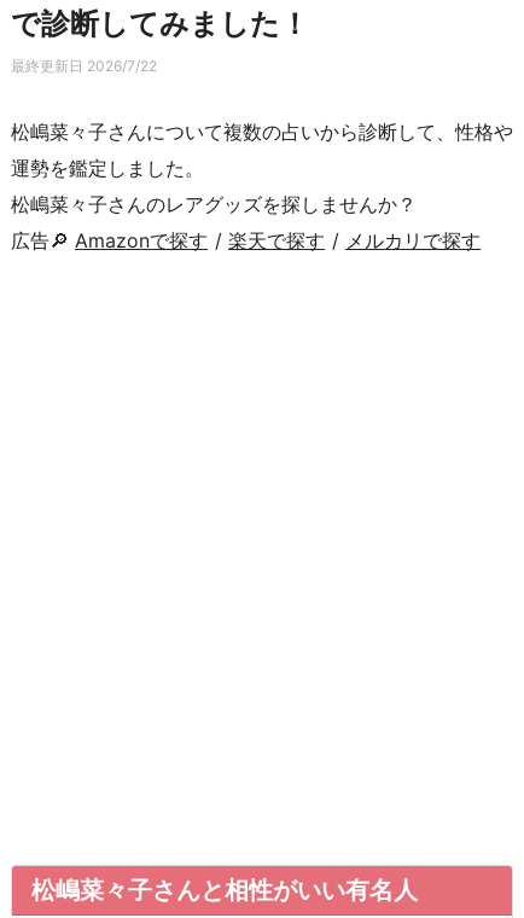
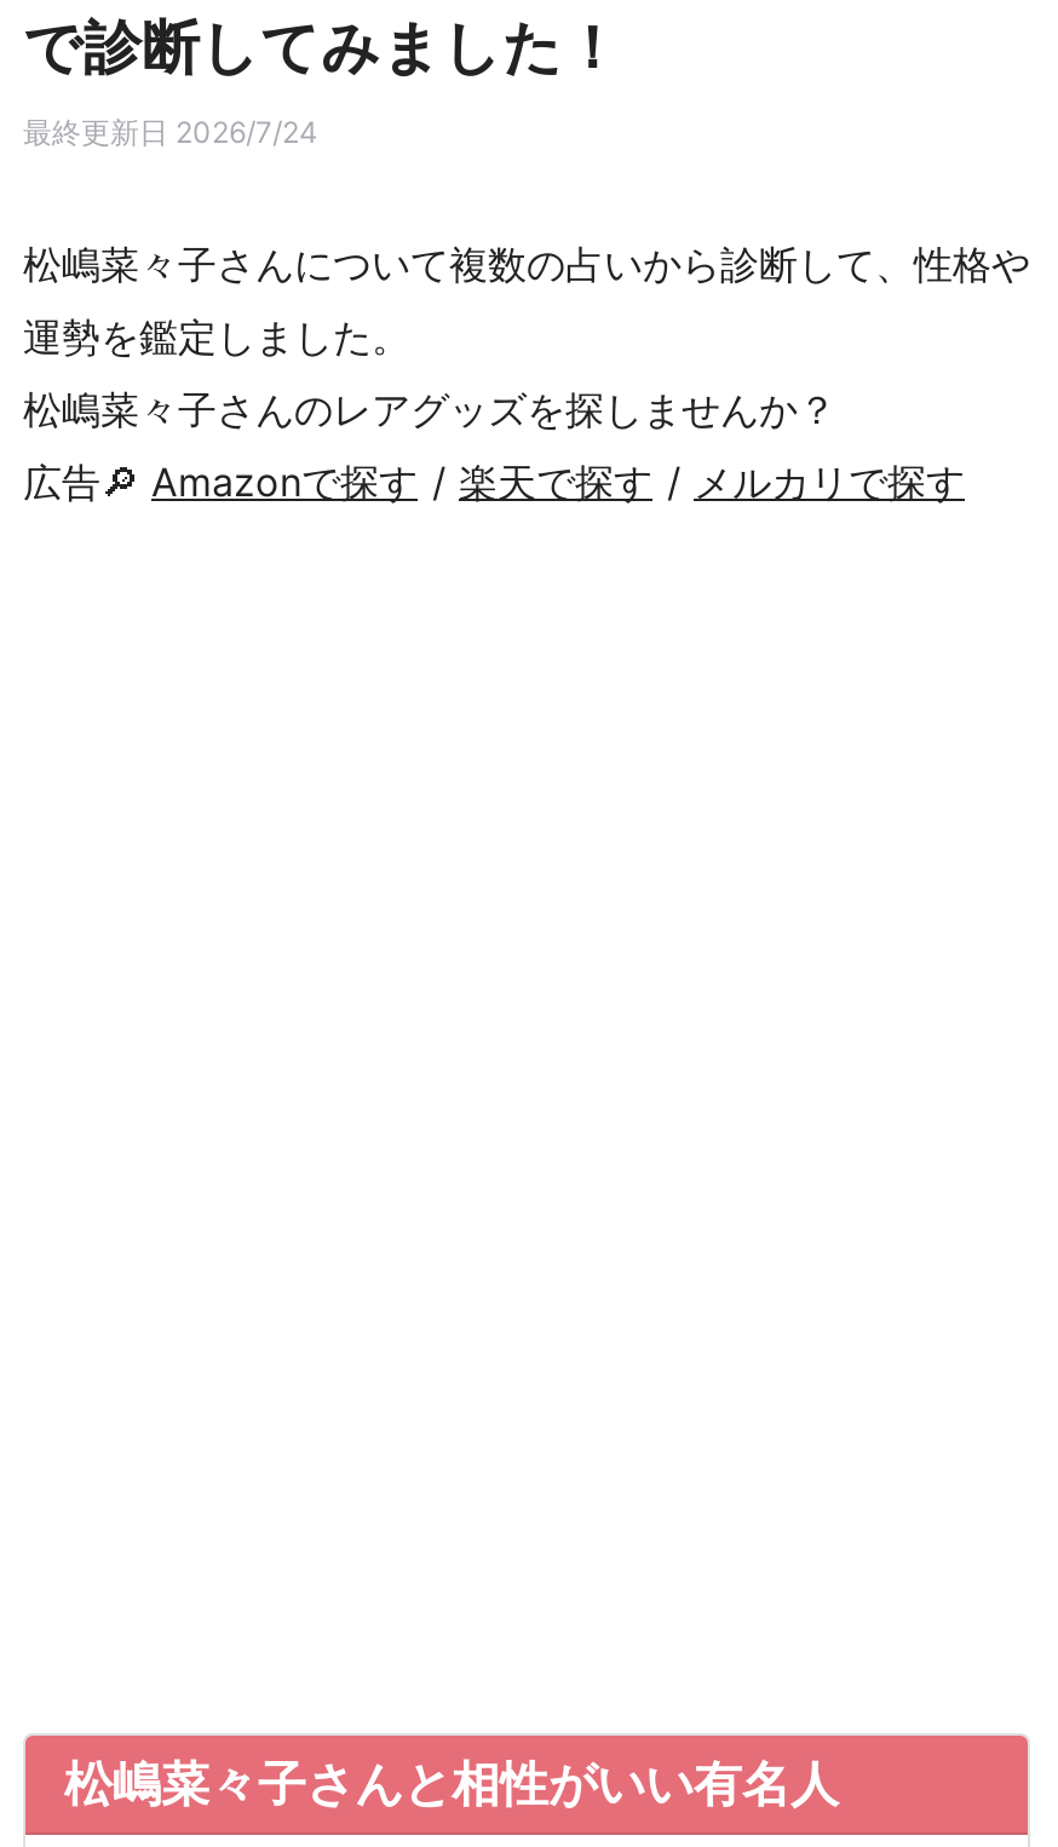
- 最終更新日 2026/7/22
+ 最終更新日 2026/7/24
